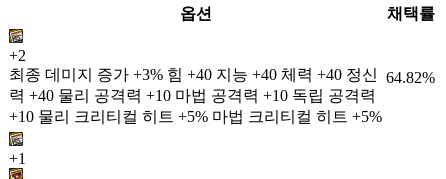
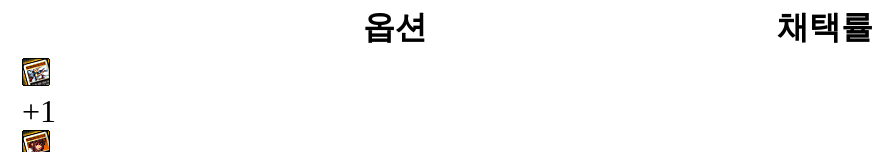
- +2
- 최종 데미지 증가 +3% 힘 +40 지능 +40 체력 +40 정신
- 력 +40 물리 공격력 +10 마법 공격력 +10 독립 공격력
- +10 물리 크리티컬 히트 +5% 마법 크리티컬 히트 +5%

- 64.82%
